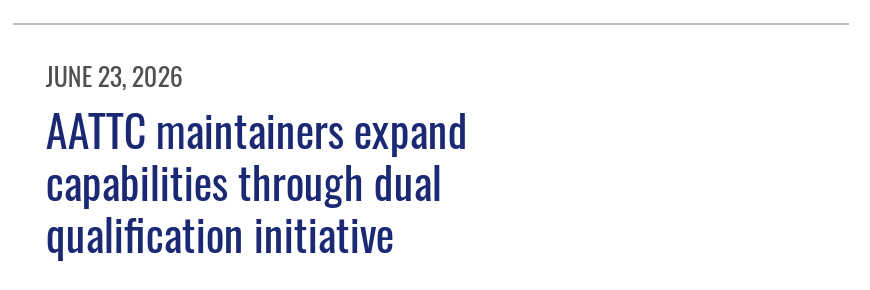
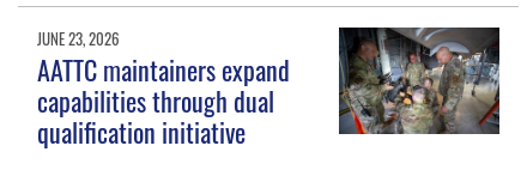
+ [image]
